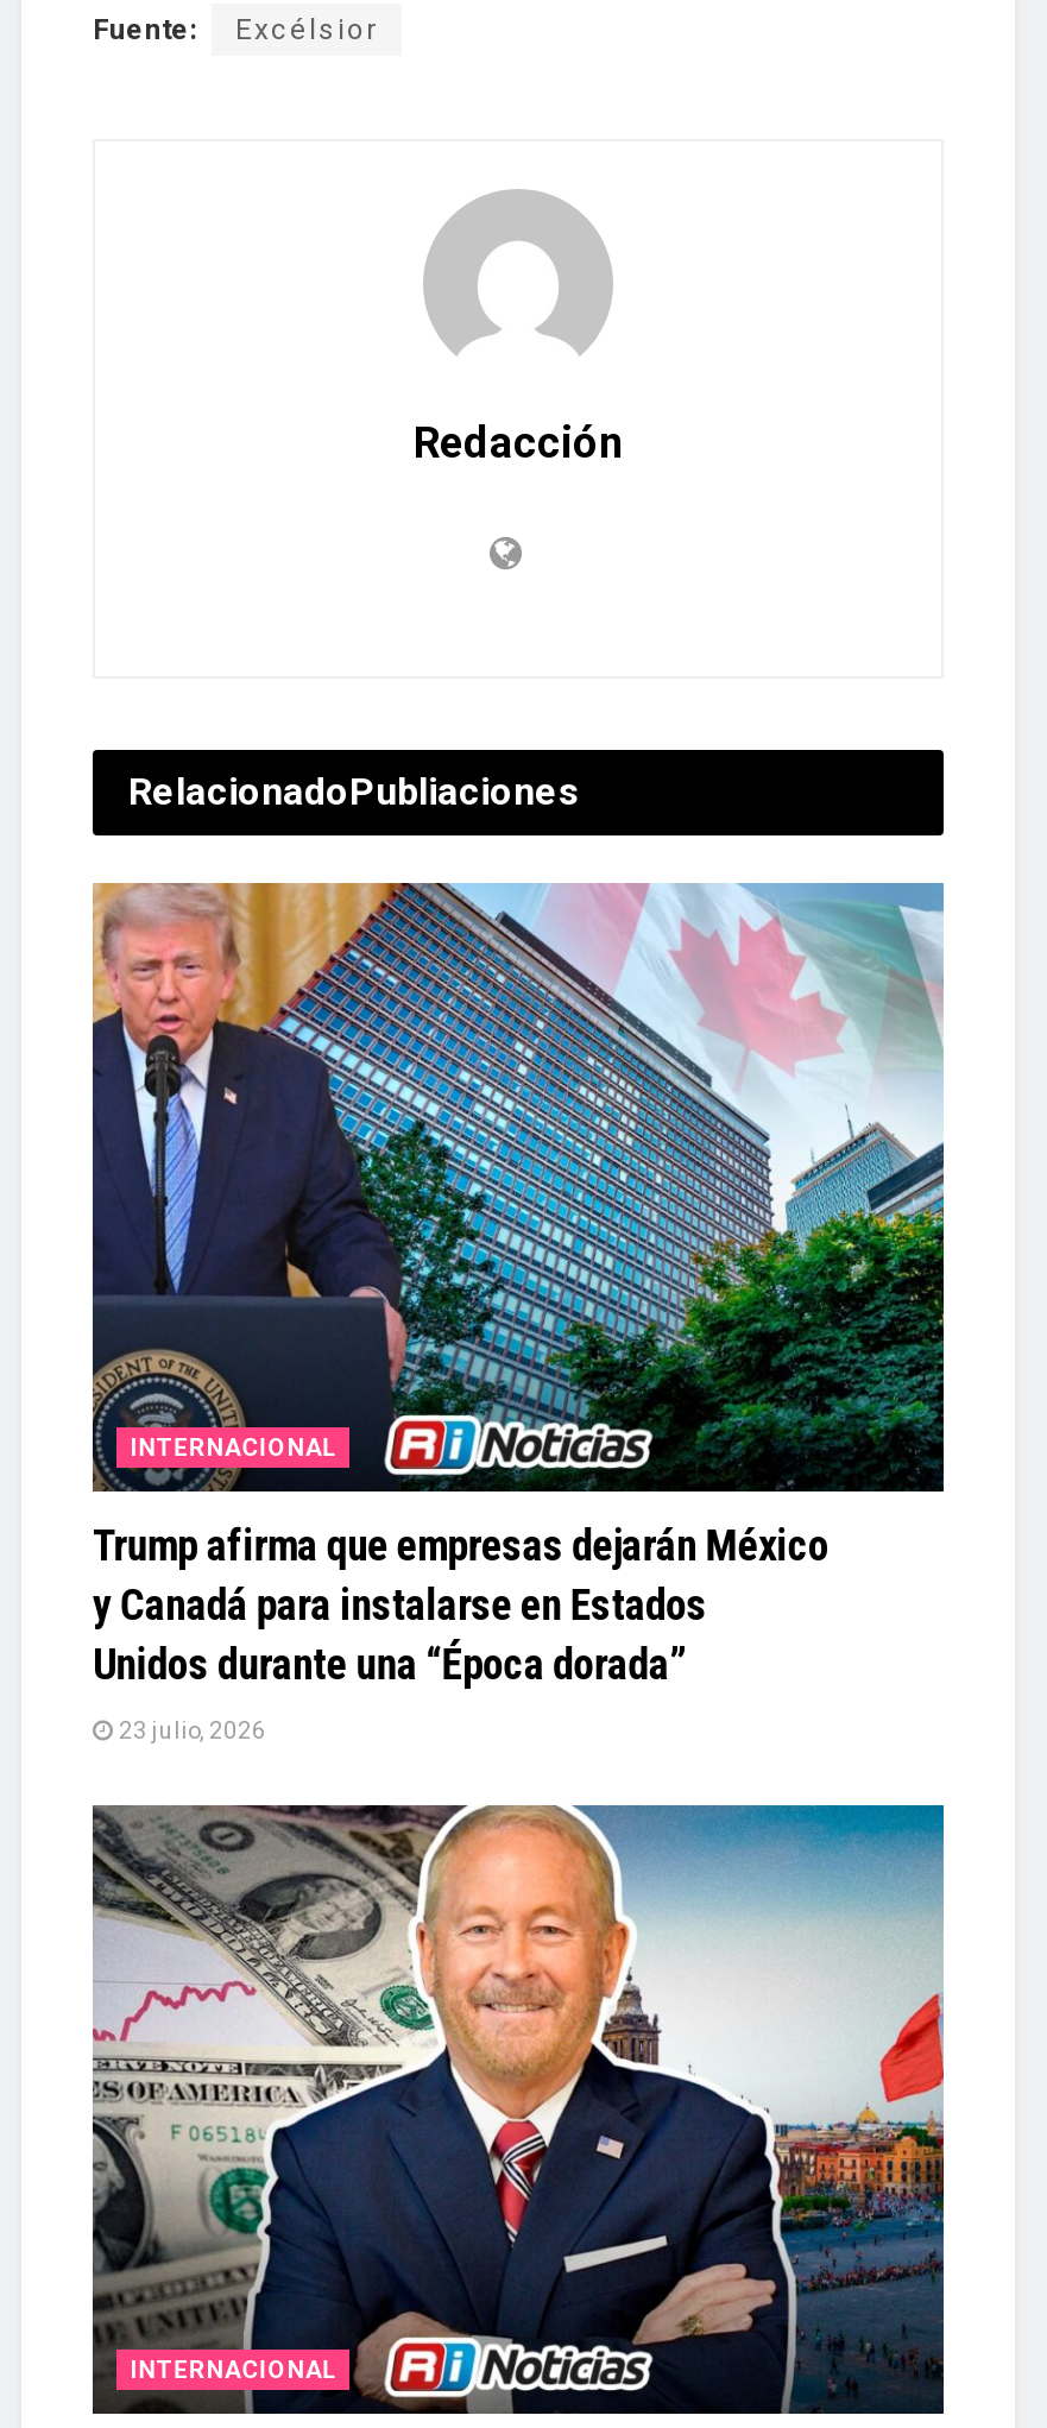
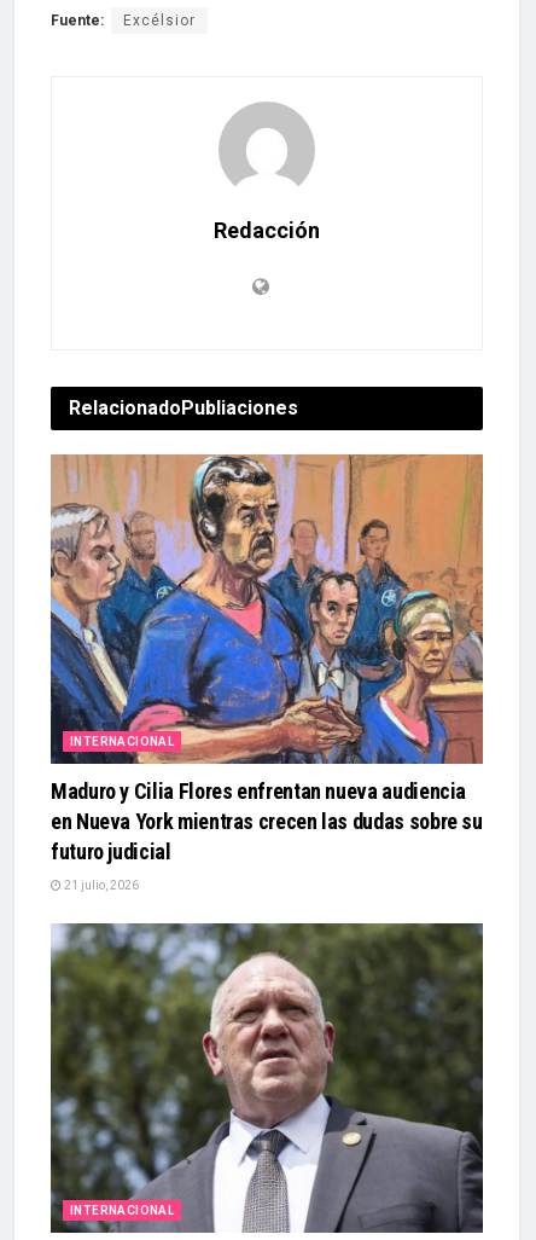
- [image]
- Trump afirma que empresas dejarán México
- y Canadá para instalarse en Estados
- Unidos durante una “Época dorada”
+ [image]
+ Maduro y Cilia Flores enfrentan nueva audiencia
+ en Nueva York mientras crecen las dudas sobre su
+ futuro judicial

- 23 julio, 2026
+ 21 julio, 2026

- [image]
+ [image]
